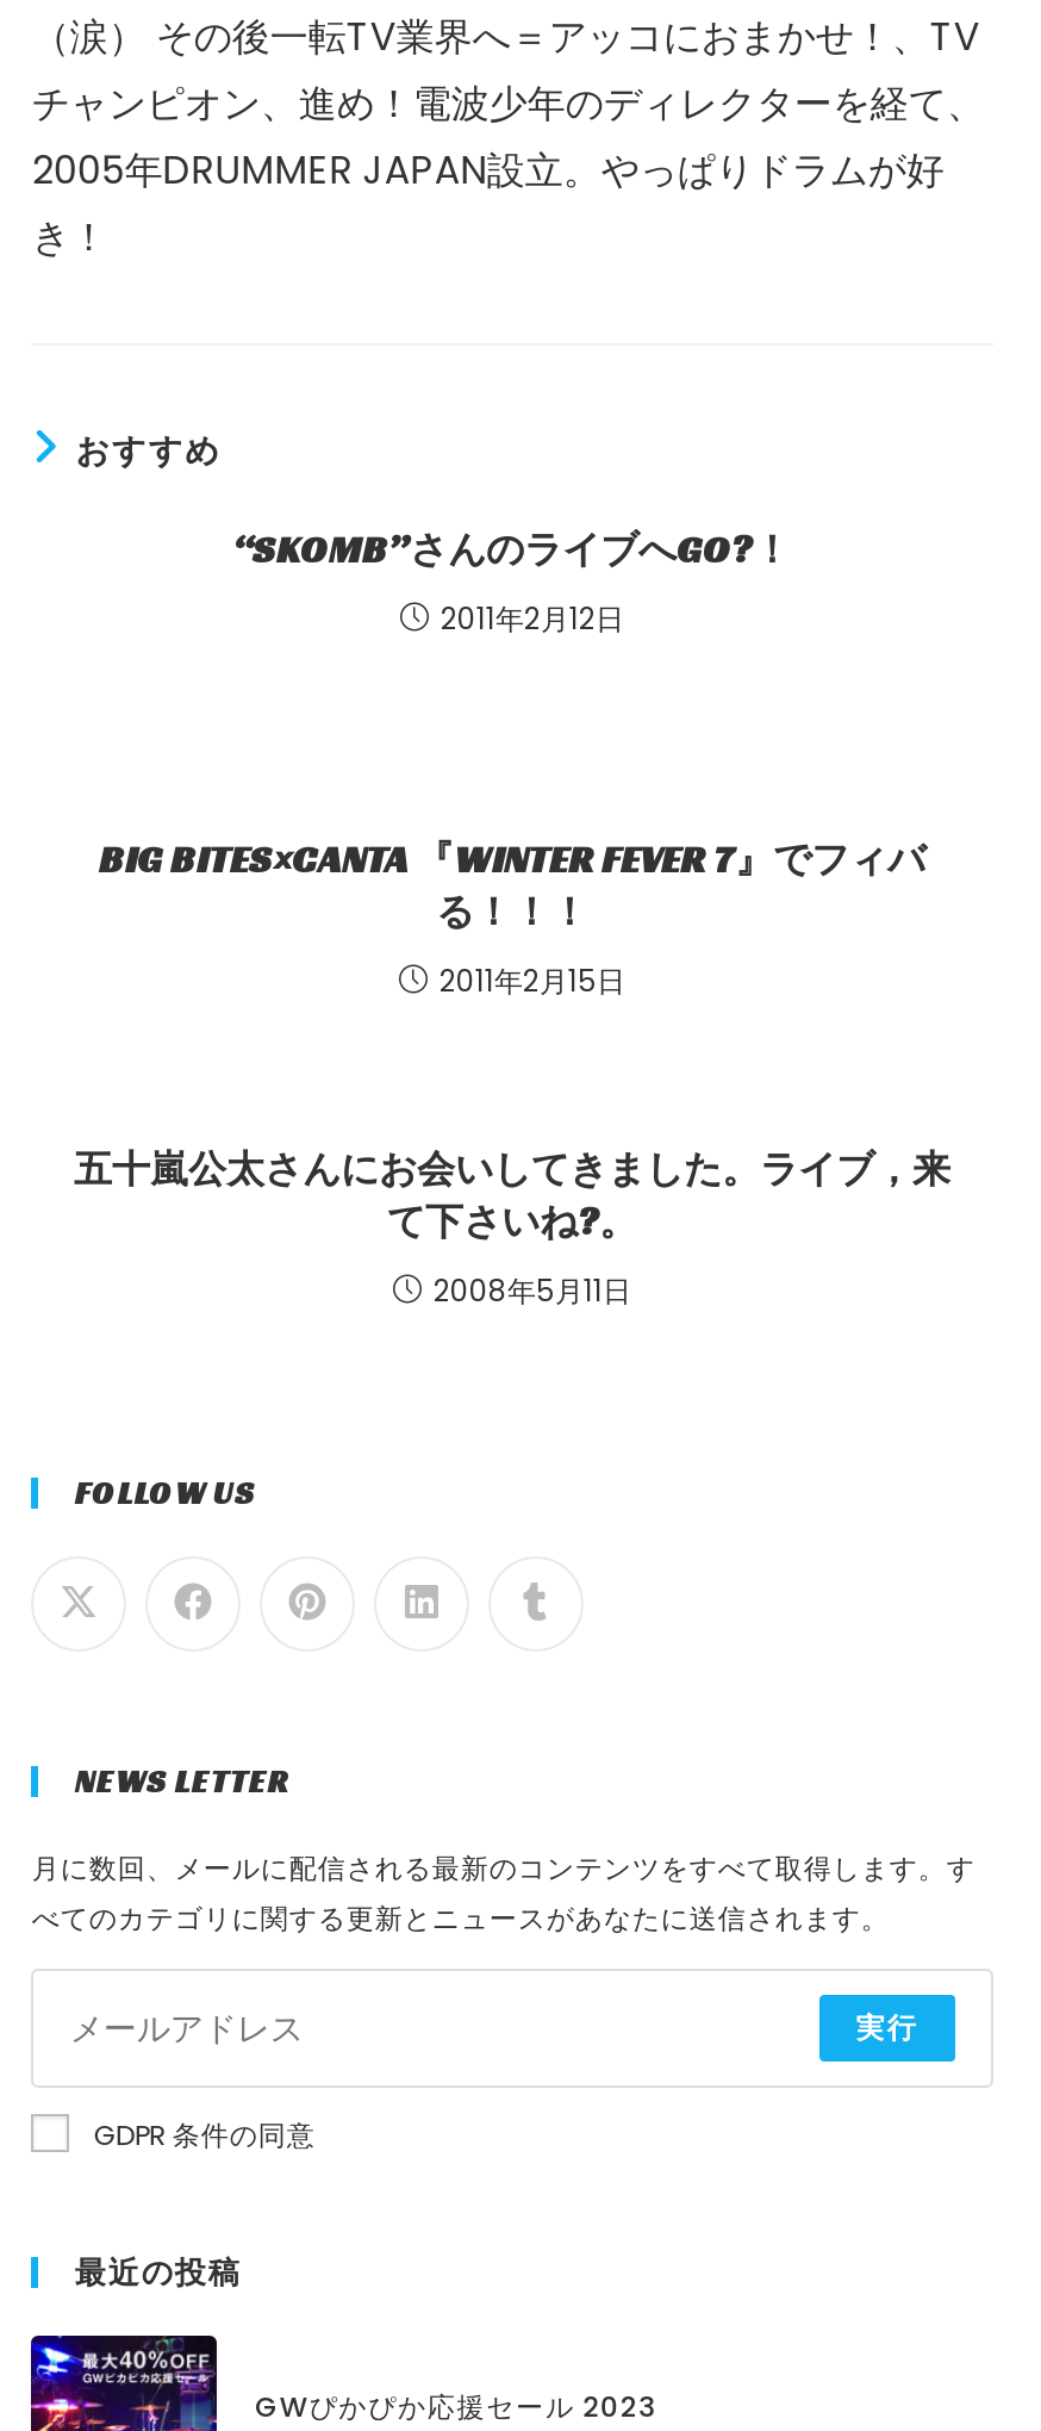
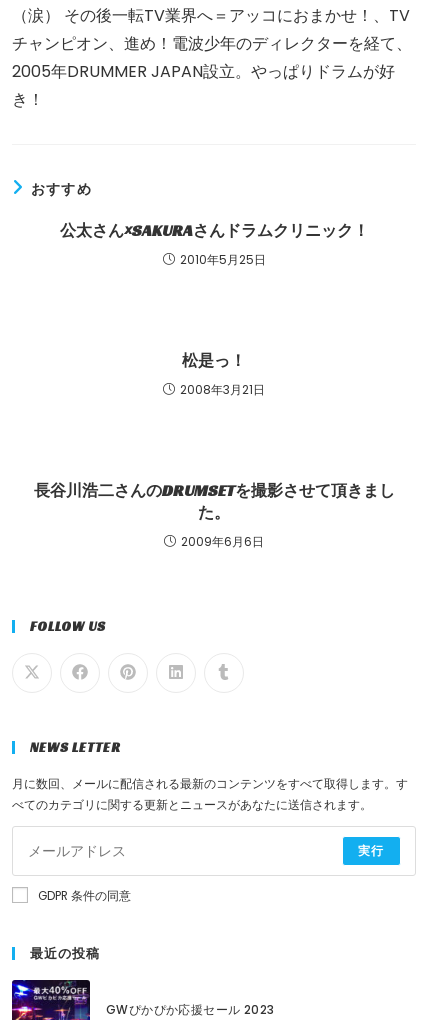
- “SKOMB”さんのライブへGO?！
+ 公太さん×SAKURAさんドラムクリニック！

- 2011年2月12日
+ 2010年5月25日

- BIG BITES×CANTA 『WINTER FEVER 7』でフィバ
- る！！！
+ 松是っ！

- 2011年2月15日
+ 2008年3月21日

- 五十嵐公太さんにお会いしてきました。ライブ，来
- て下さいね?。
+ 長谷川浩二さんのDRUMSETを撮影させて頂きまし
+ た。

- 2008年5月11日
+ 2009年6月6日
